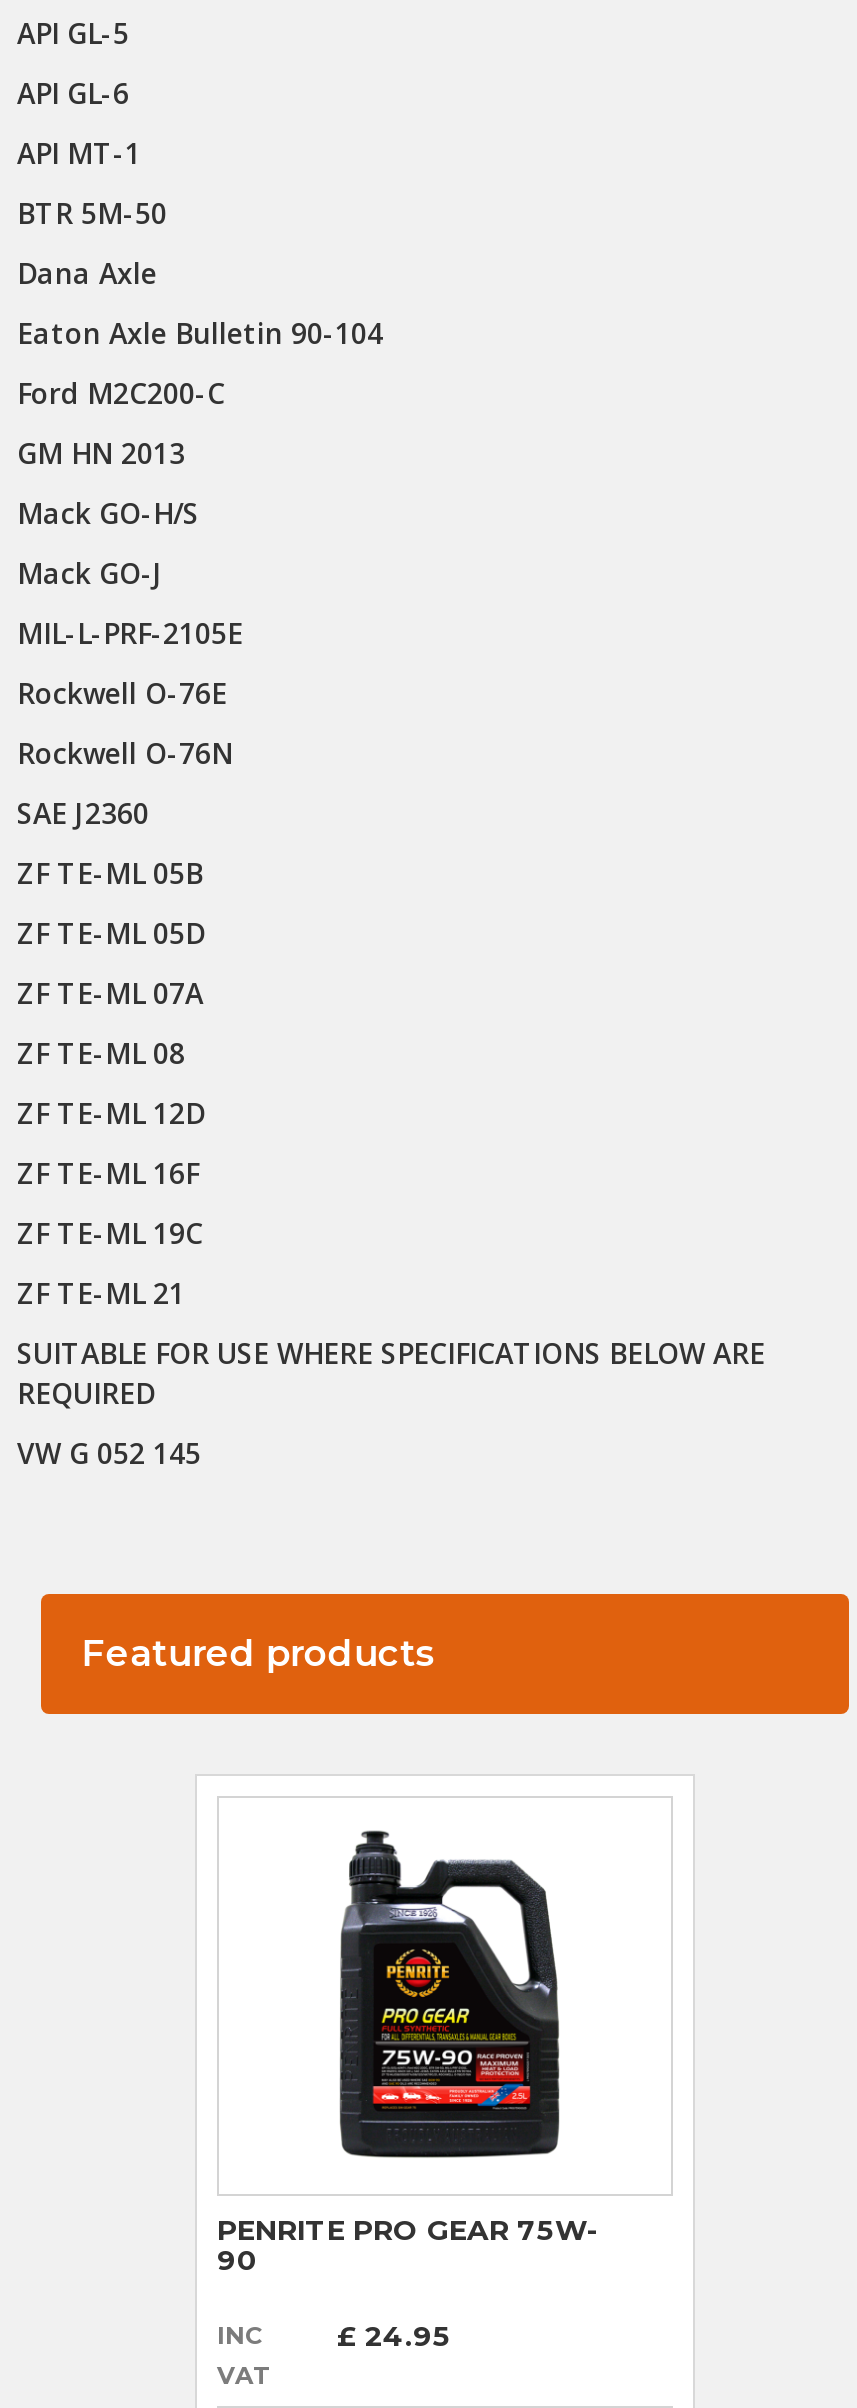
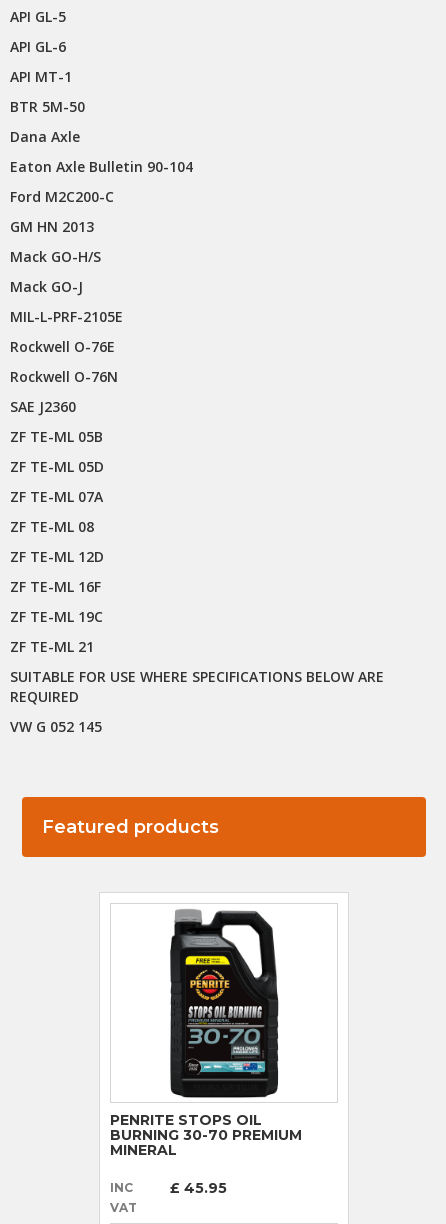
- [image]
- PENRITE PRO GEAR 75W-
- 90
+ [image]
+ PENRITE STOPS OIL
+ BURNING 30-70 PREMIUM
+ MINERAL

- £ 24.95
+ £ 45.95
